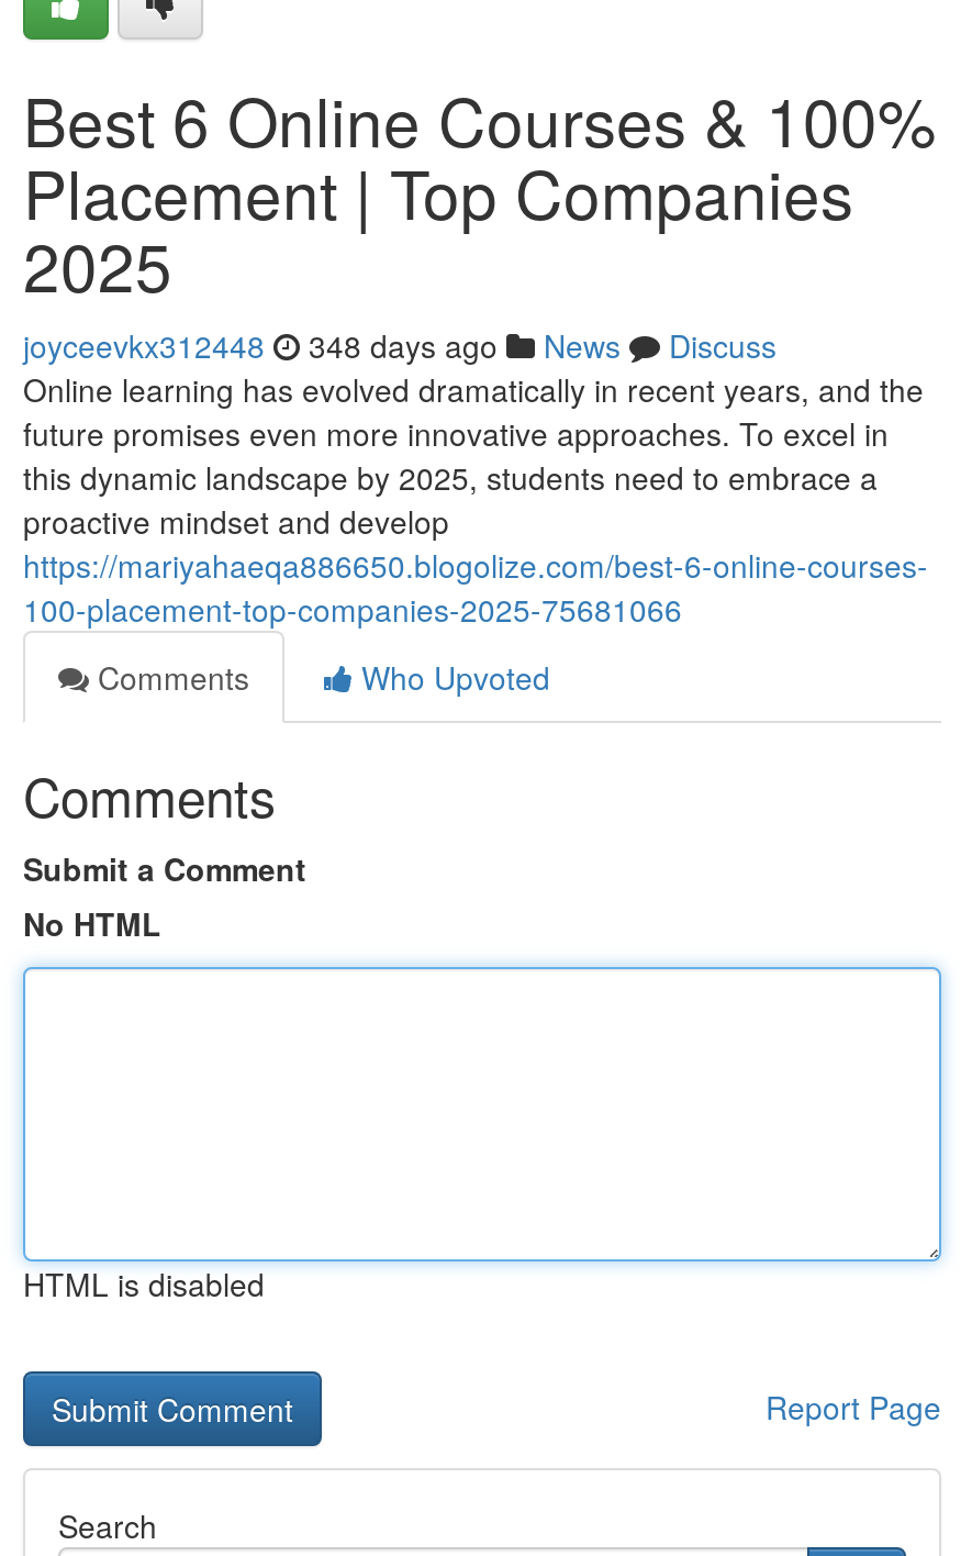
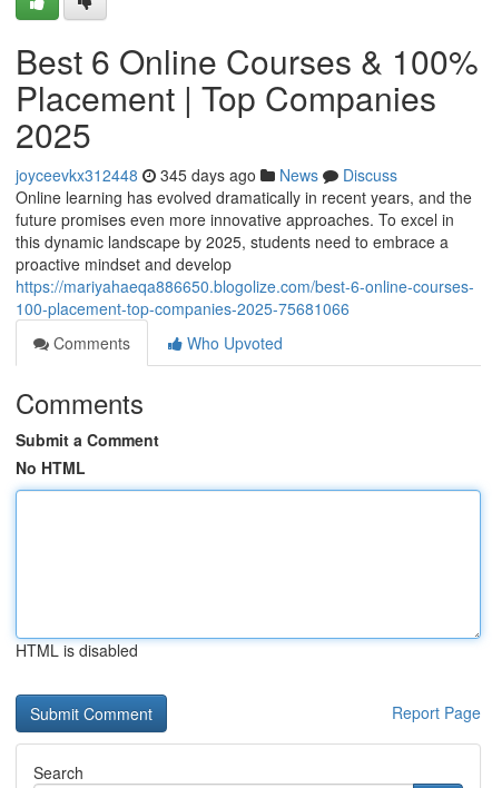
- joyceevkx312448 348 days ago News Discuss
+ joyceevkx312448 345 days ago News Discuss
